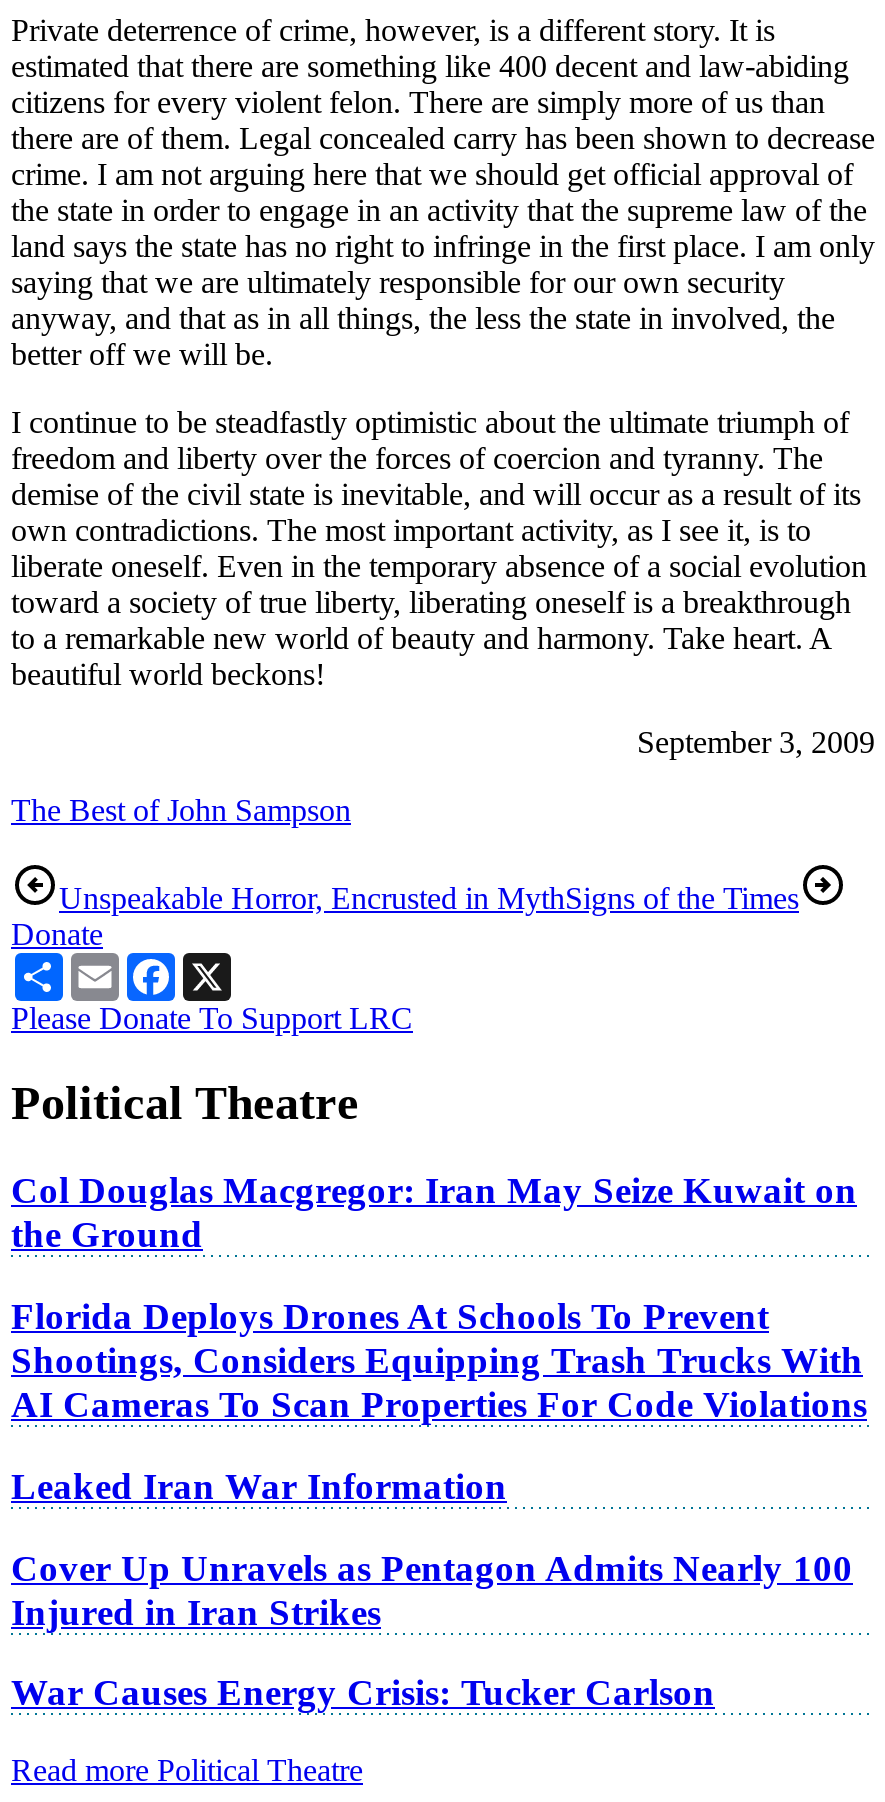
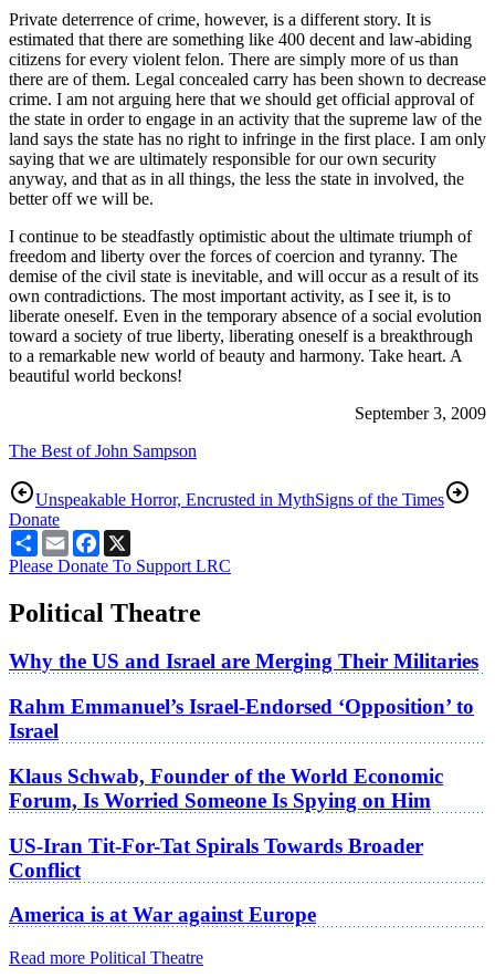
- Col Douglas Macgregor: Iran May Seize Kuwait on
- the Ground
+ Why the US and Israel are Merging Their Militaries

- Florida Deploys Drones At Schools To Prevent
- Shootings, Considers Equipping Trash Trucks With
- AI Cameras To Scan Properties For Code Violations
+ Rahm Emmanuel’s Israel-Endorsed ‘Opposition’ to
+ Israel

- Leaked Iran War Information
+ Klaus Schwab, Founder of the World Economic
+ Forum, Is Worried Someone Is Spying on Him

- Cover Up Unravels as Pentagon Admits Nearly 100
- Injured in Iran Strikes
+ US-Iran Tit-For-Tat Spirals Towards Broader
+ Conflict

- War Causes Energy Crisis: Tucker Carlson
+ America is at War against Europe
